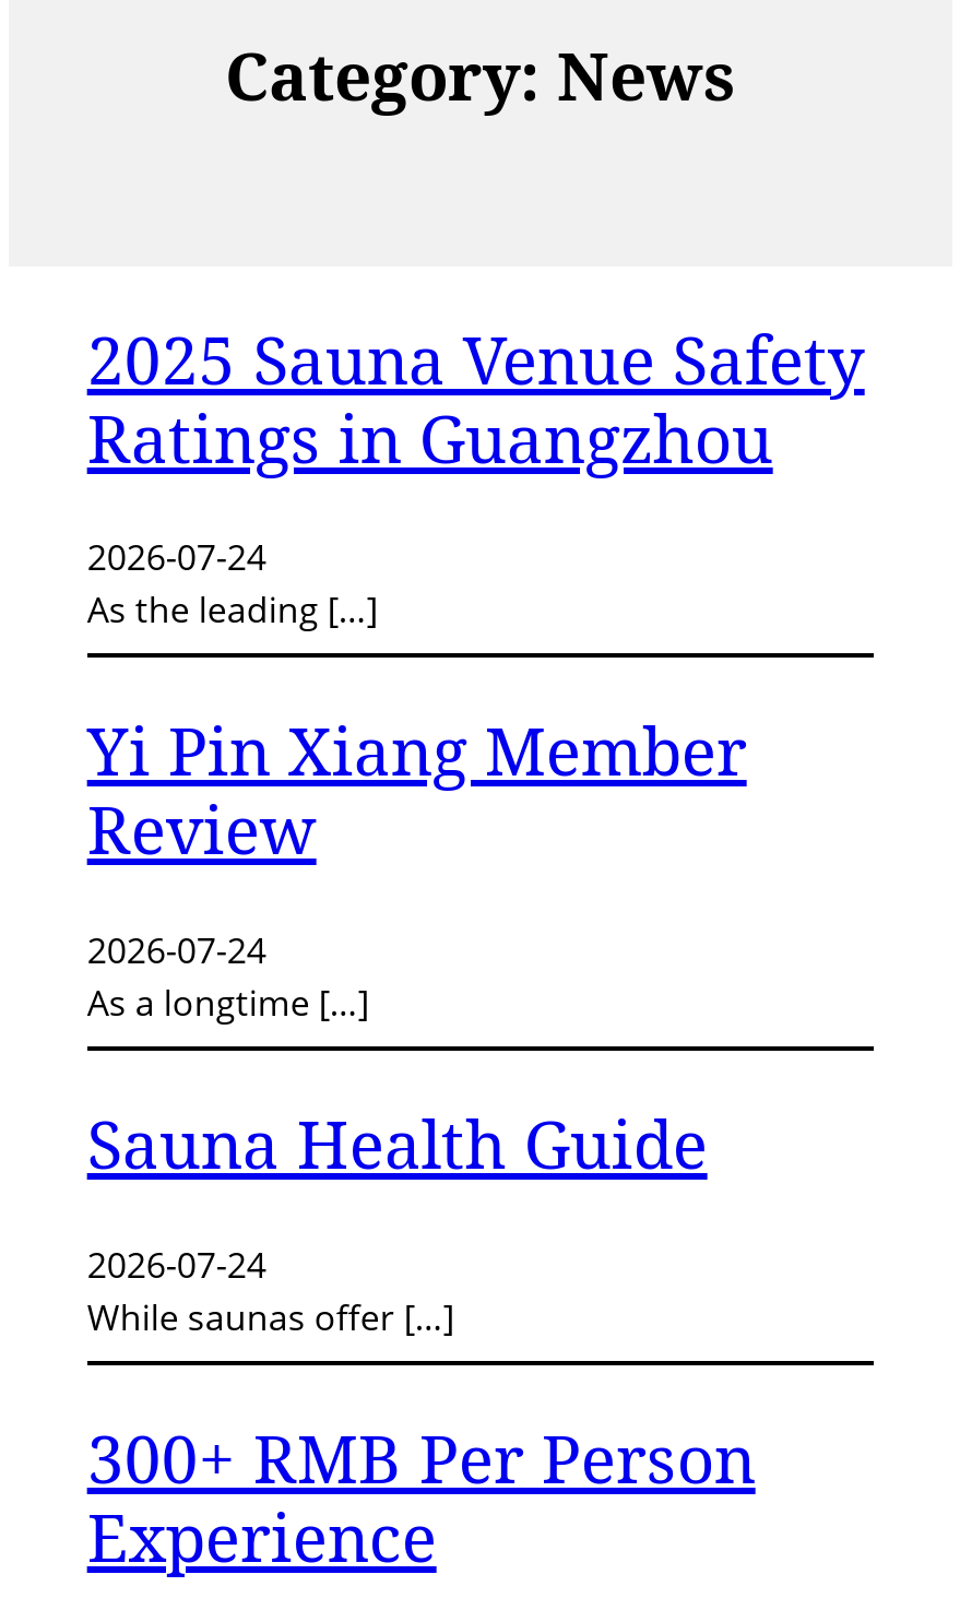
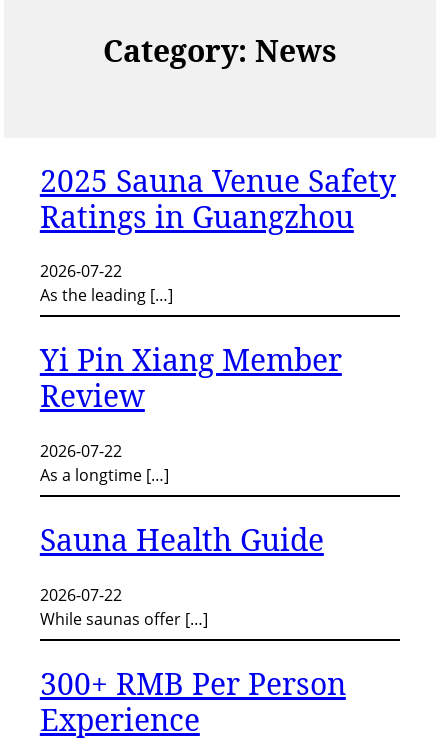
- 2026-07-24
+ 2026-07-22

- 2026-07-24
+ 2026-07-22

- 2026-07-24
+ 2026-07-22
